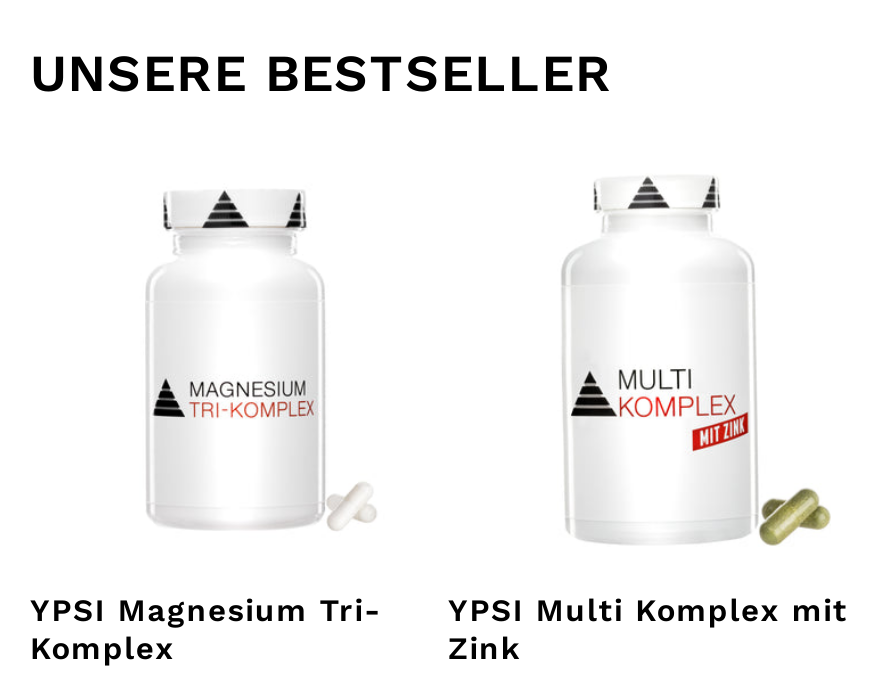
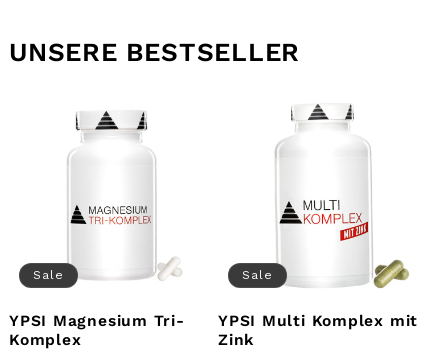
+ Sale

+ Sale
